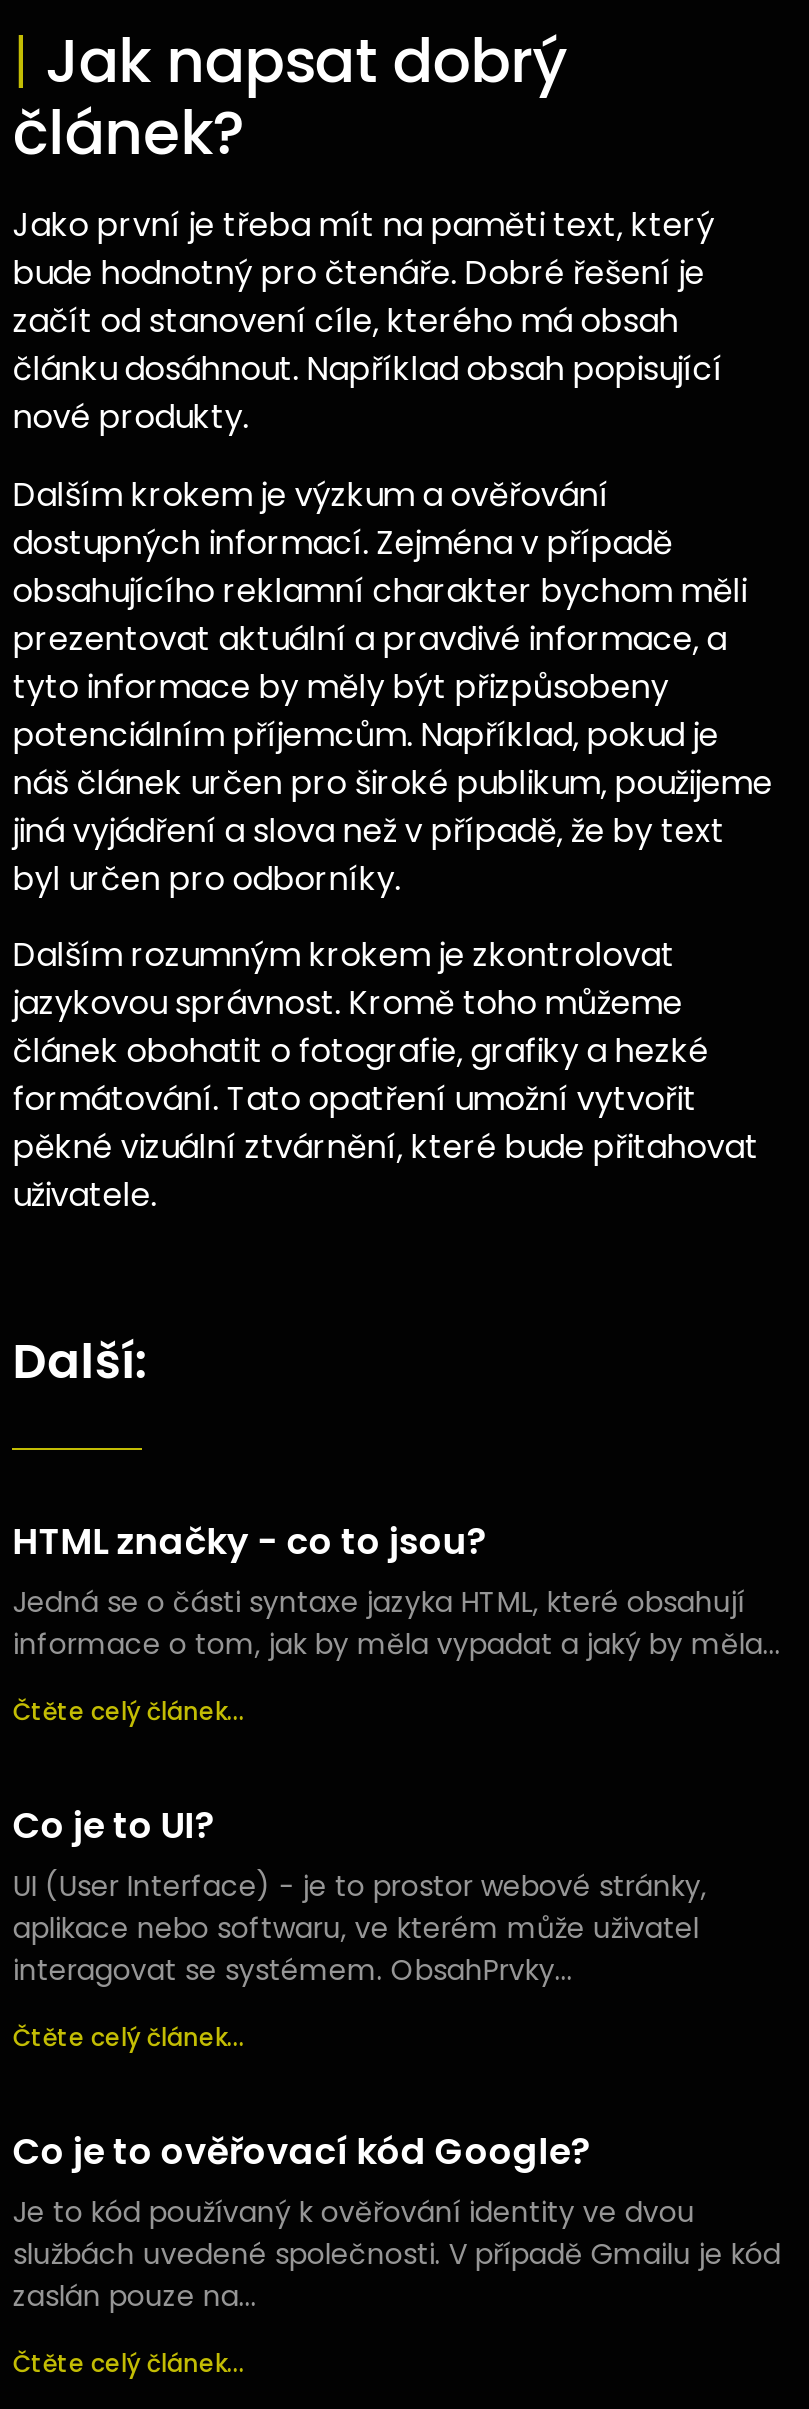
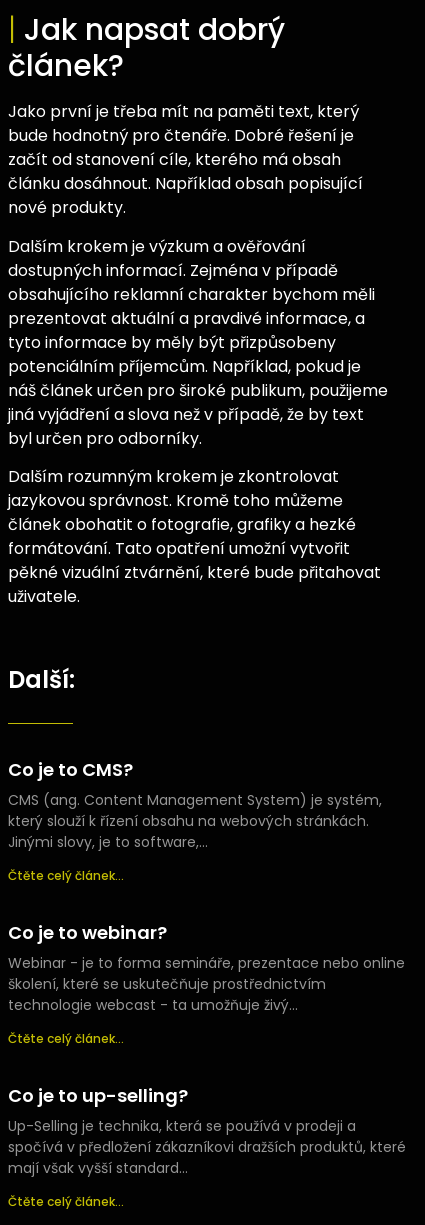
- HTML značky - co to jsou?
- Jedná se o části syntaxe jazyka HTML, které obsahují
- informace o tom, jak by měla vypadat a jaký by měla
+ Co je to CMS?
+ CMS (ang. Content Management System) je systém,
+ který slouží k řízení obsahu na webových stránkách.
+ Jinými slovy, je to software,

- Co je to UI?
- UI (User Interface) - je to prostor webové stránky,
- aplikace nebo softwaru, ve kterém může uživatel
- interagovat se systémem. ObsahPrvky
+ Co je to webinar?
+ Webinar - je to forma semináře, prezentace nebo online
+ školení, které se uskutečňuje prostřednictvím
+ technologie webcast - ta umožňuje živý

- Co je to ověřovací kód Google?
- Je to kód používaný k ověřování identity ve dvou
- službách uvedené společnosti. V případě Gmailu je kód
- zaslán pouze na
+ Co je to up-selling?
+ Up-Selling je technika, která se používá v prodeji a
+ spočívá v předložení zákazníkovi dražších produktů, které
+ mají však vyšší standard
